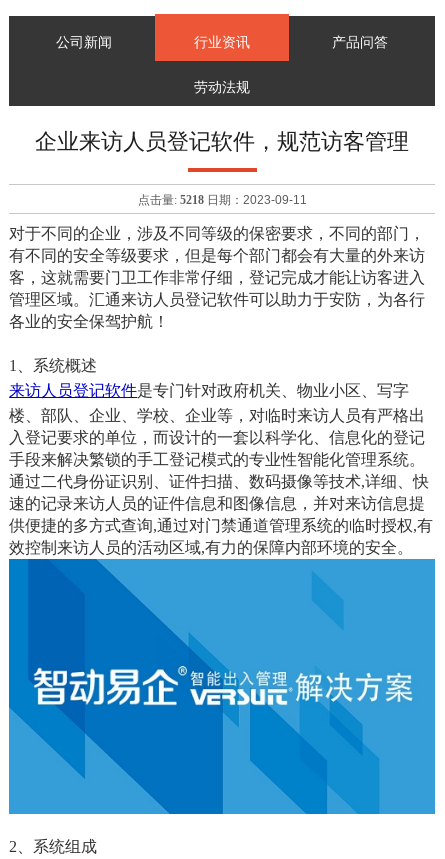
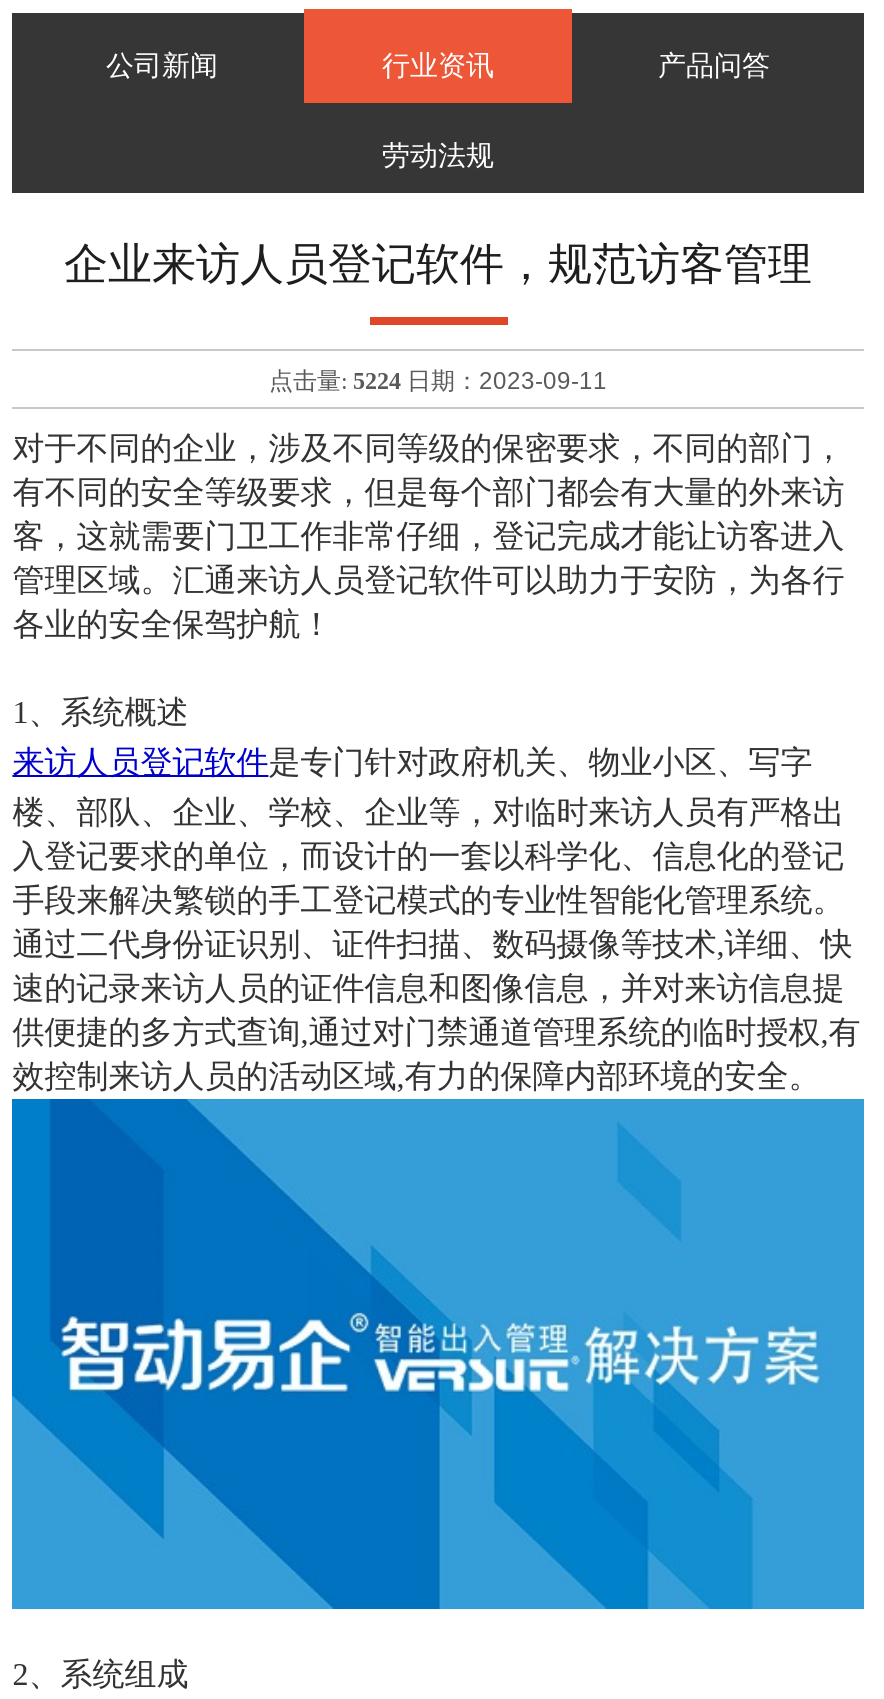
- 点击量: 5218 日期：2023-09-11
+ 点击量: 5224 日期：2023-09-11
